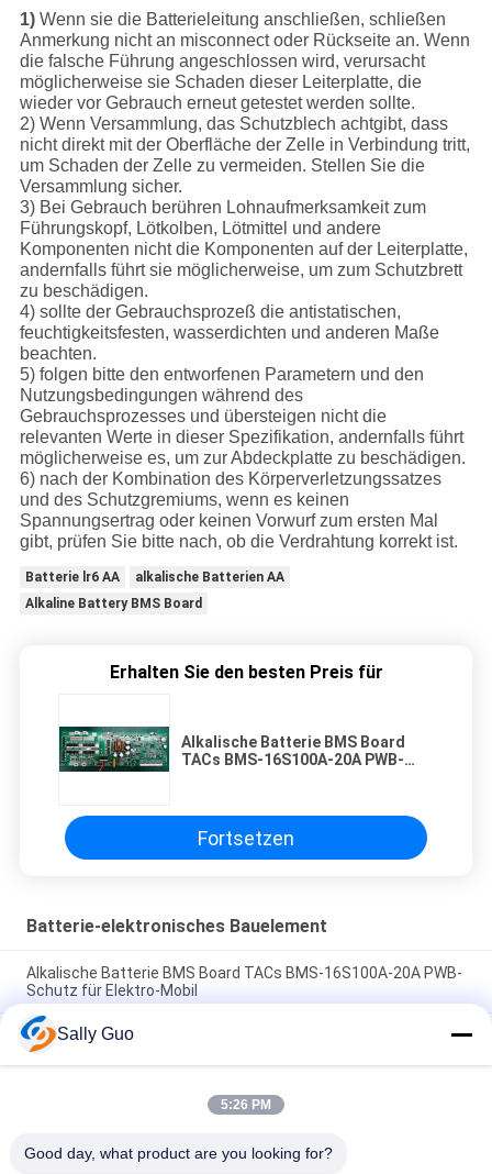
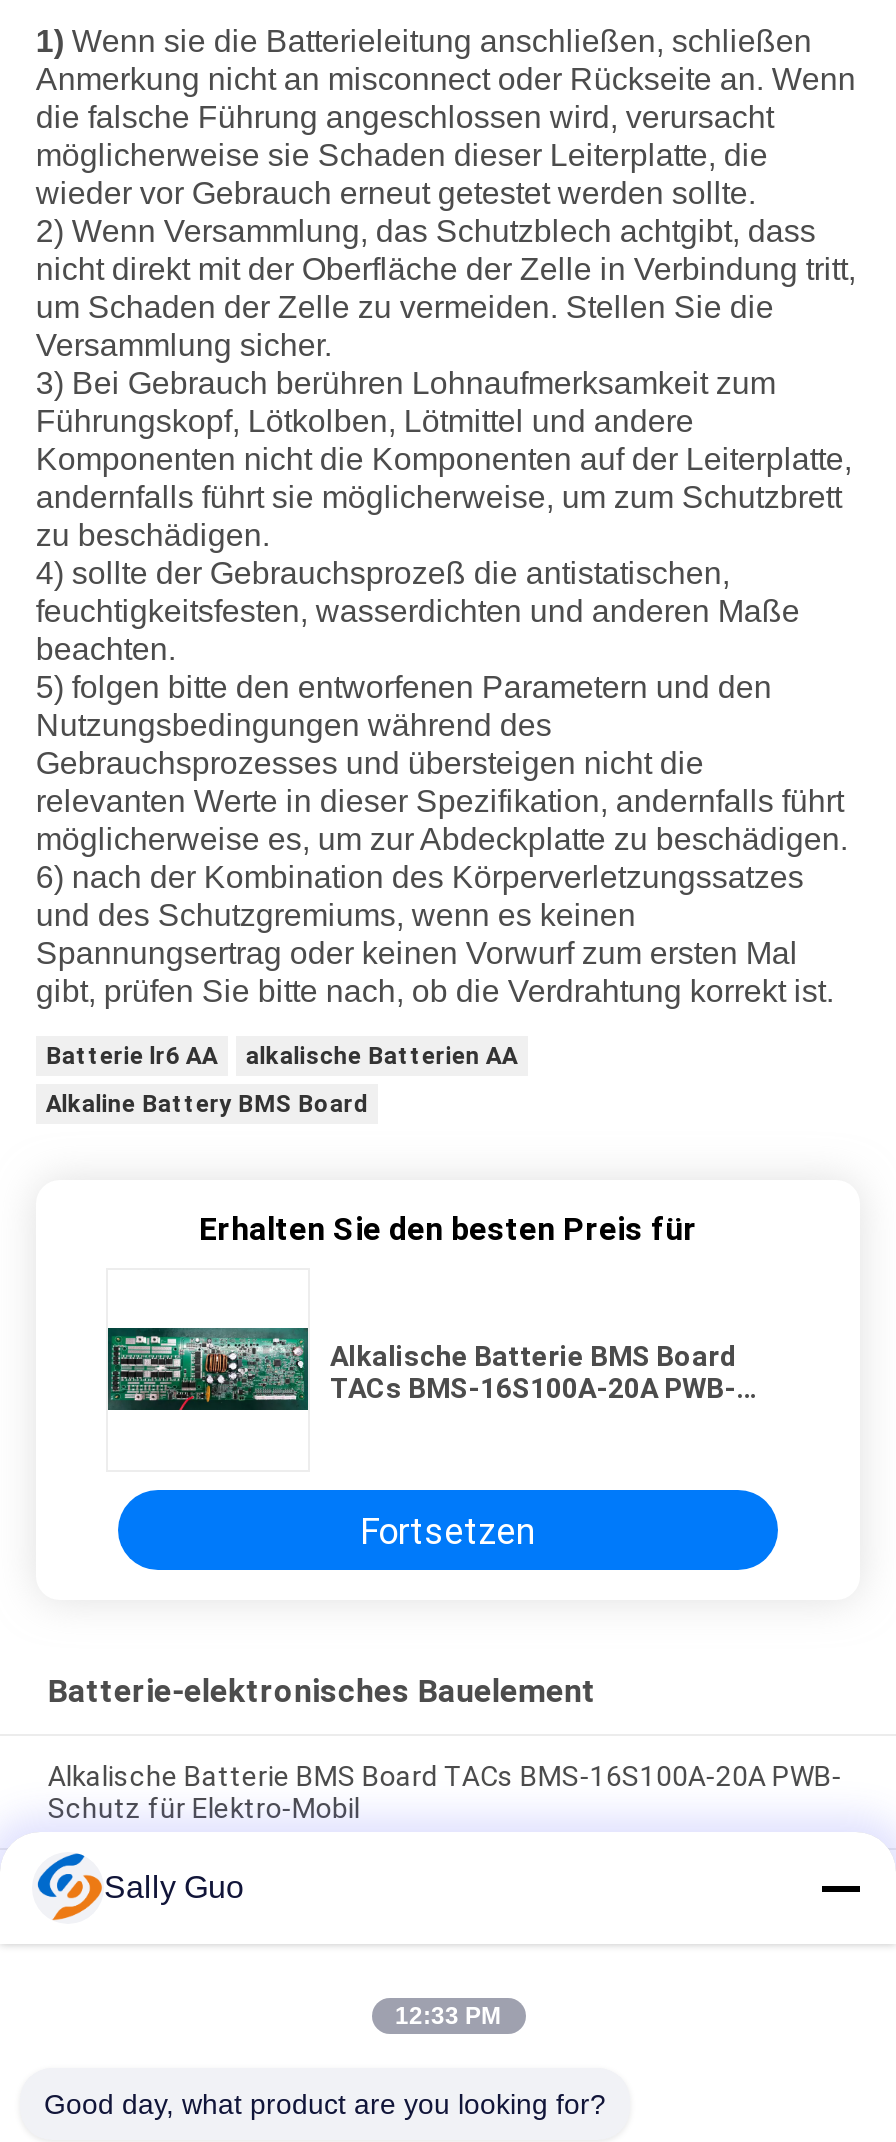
- 5:26 PM
+ 12:33 PM
